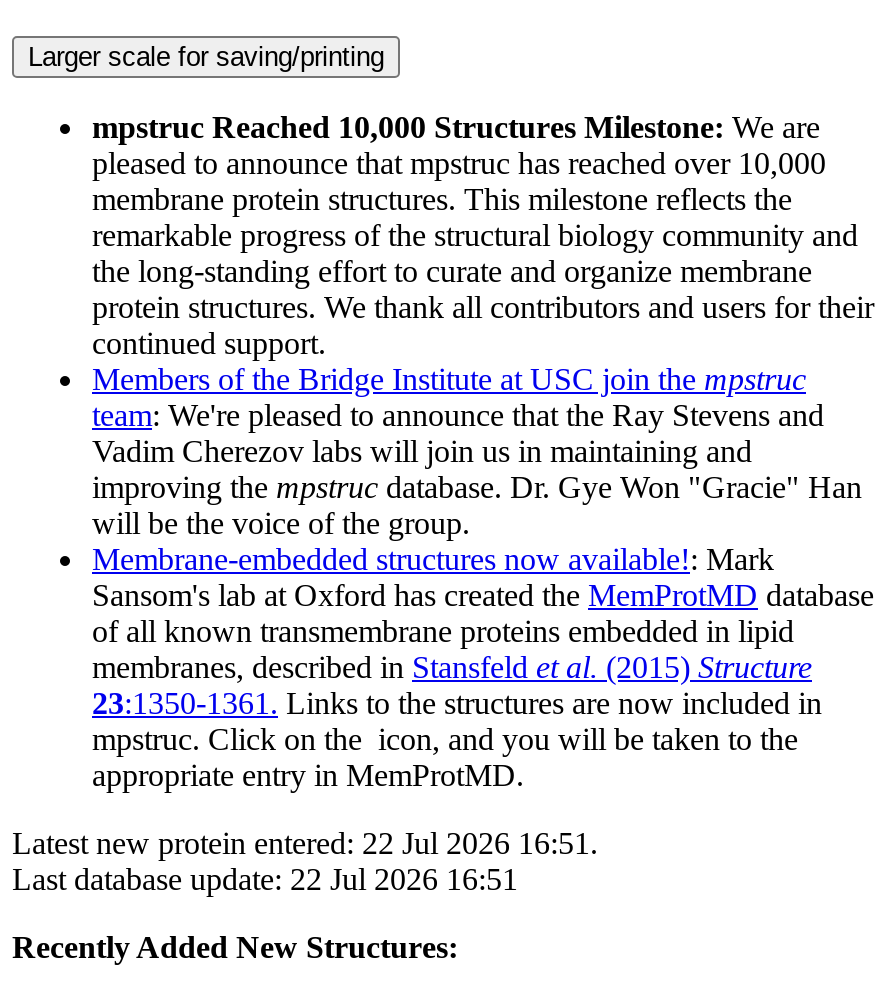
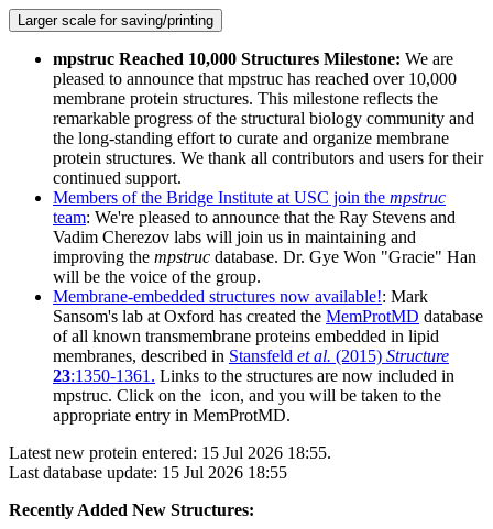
- Latest new protein entered: 22 Jul 2026 16:51.
+ Latest new protein entered: 15 Jul 2026 18:55.

- Last database update: 22 Jul 2026 16:51
+ Last database update: 15 Jul 2026 18:55
